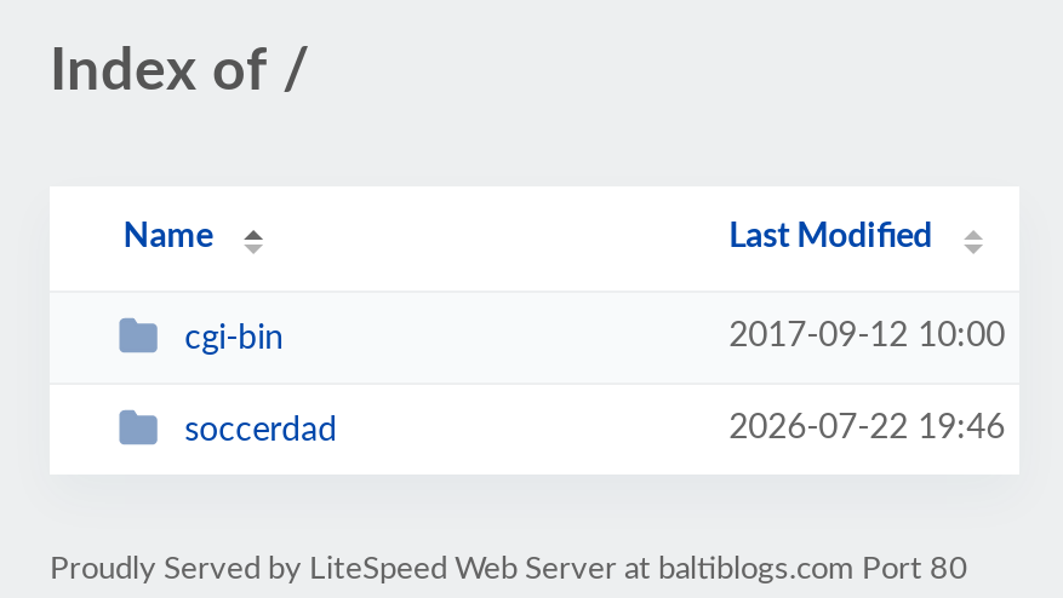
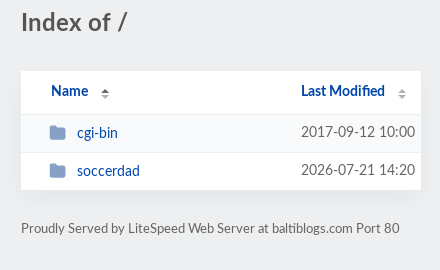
- 2026-07-22 19:46
+ 2026-07-21 14:20
